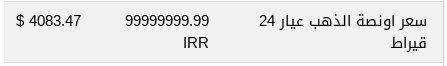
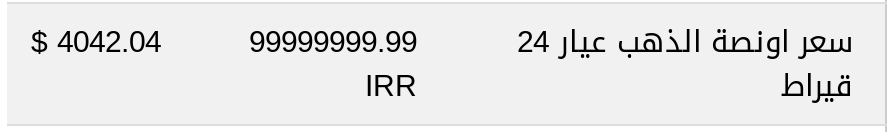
- 4083.47 $
+ 4042.04 $
